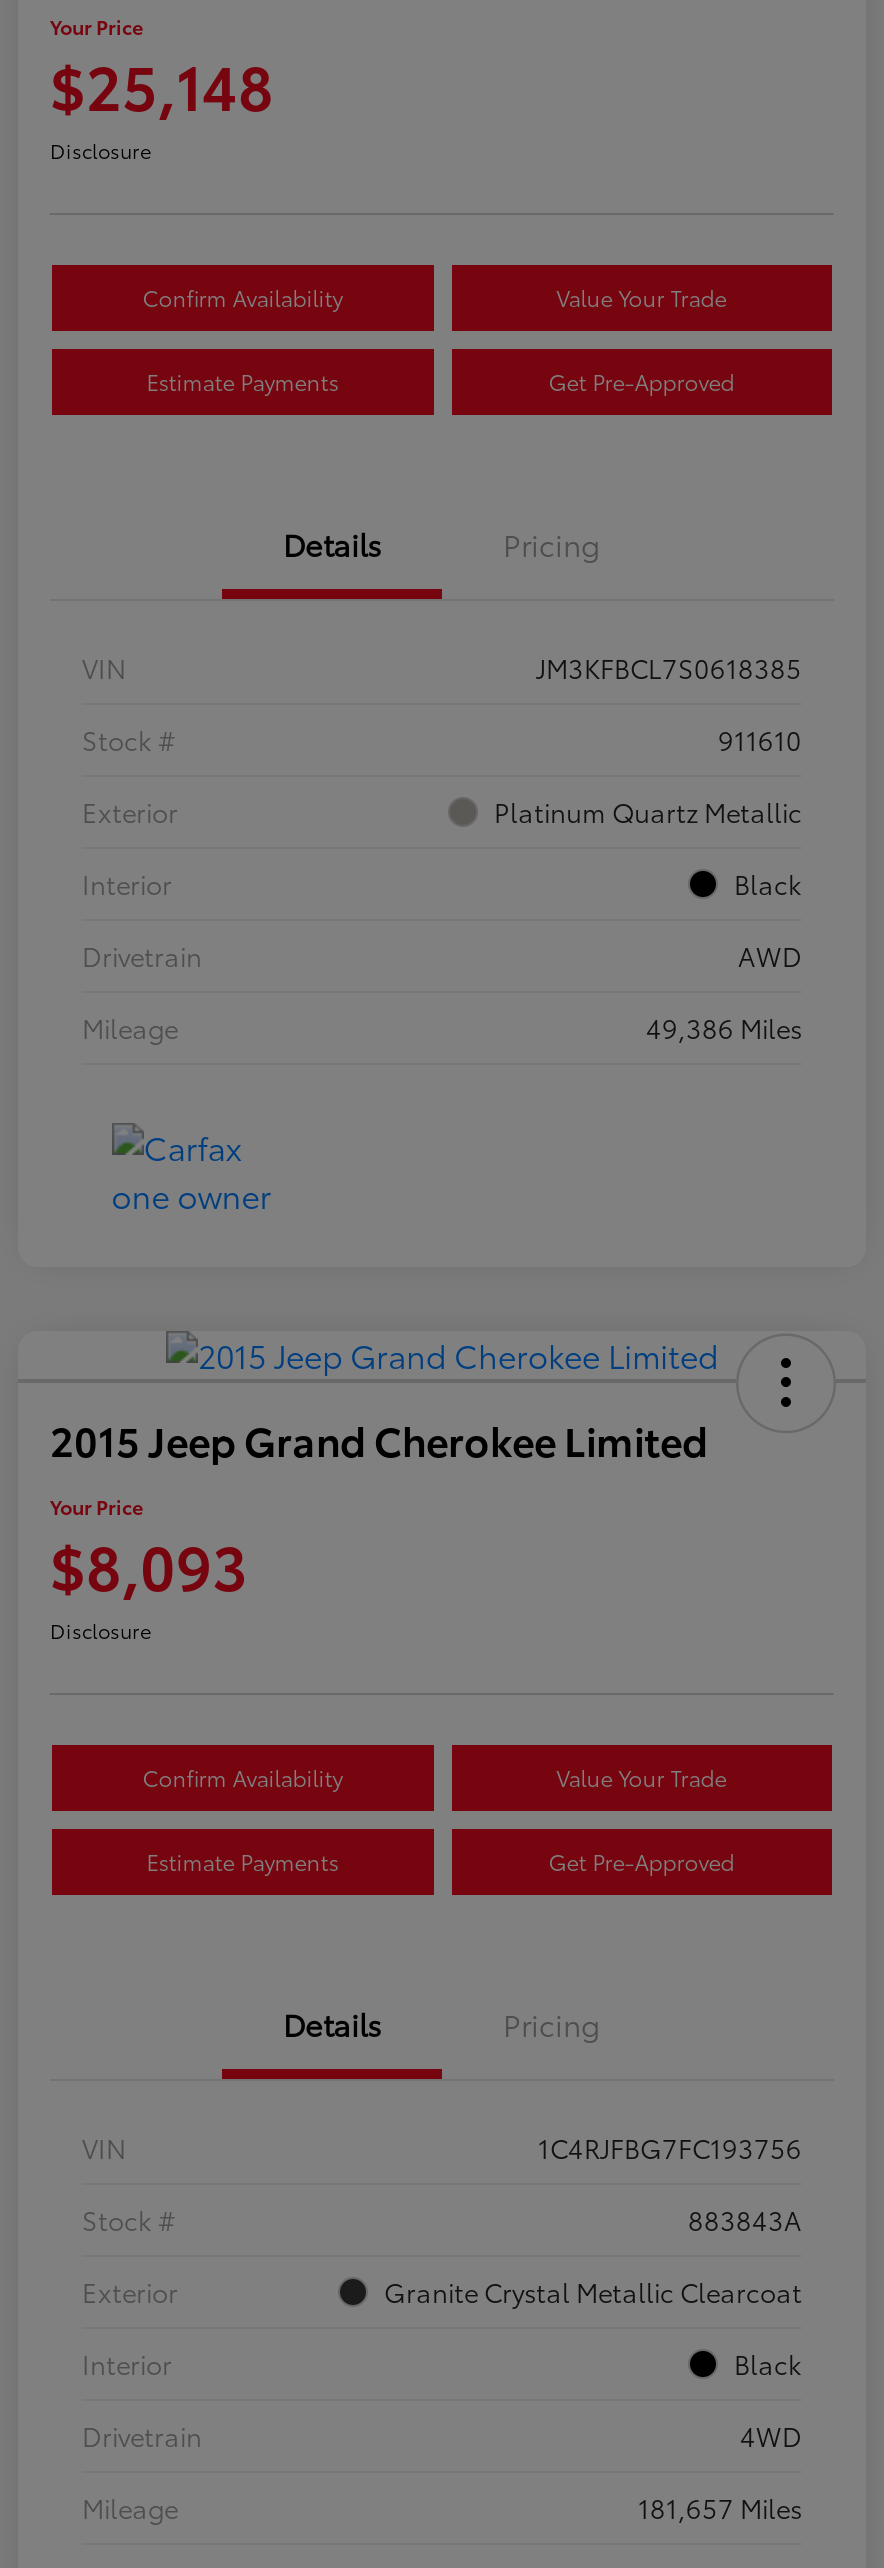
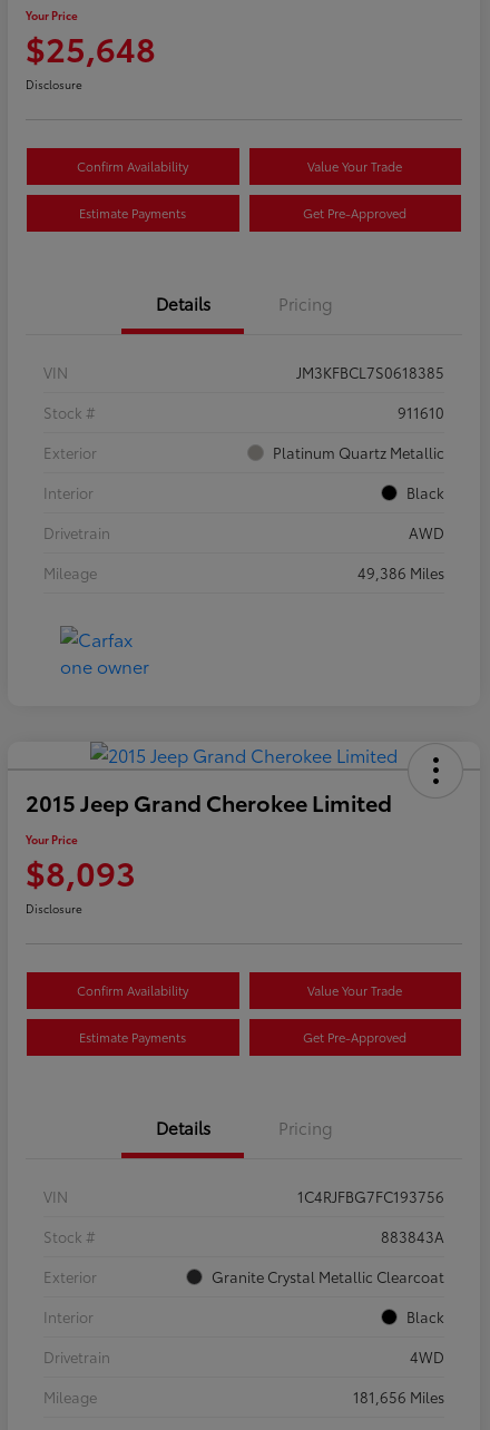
- $25,148
+ $25,648

- 181,657 Miles
+ 181,656 Miles
